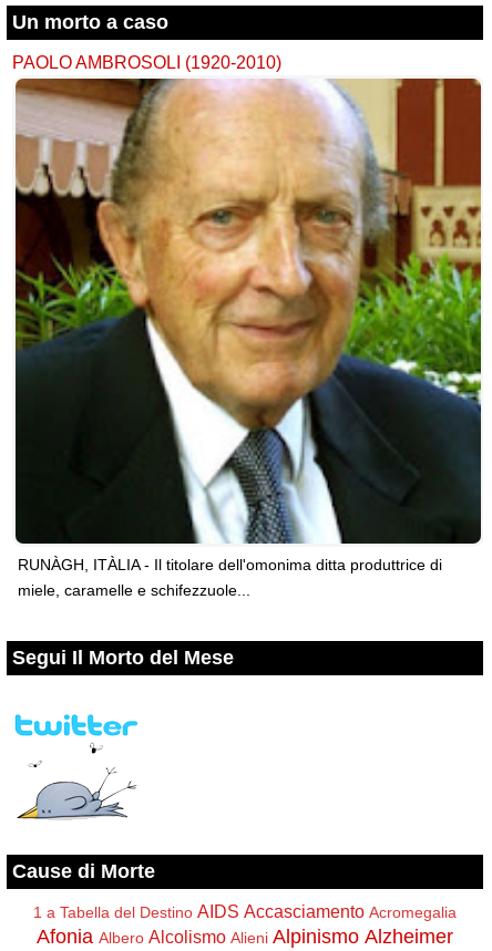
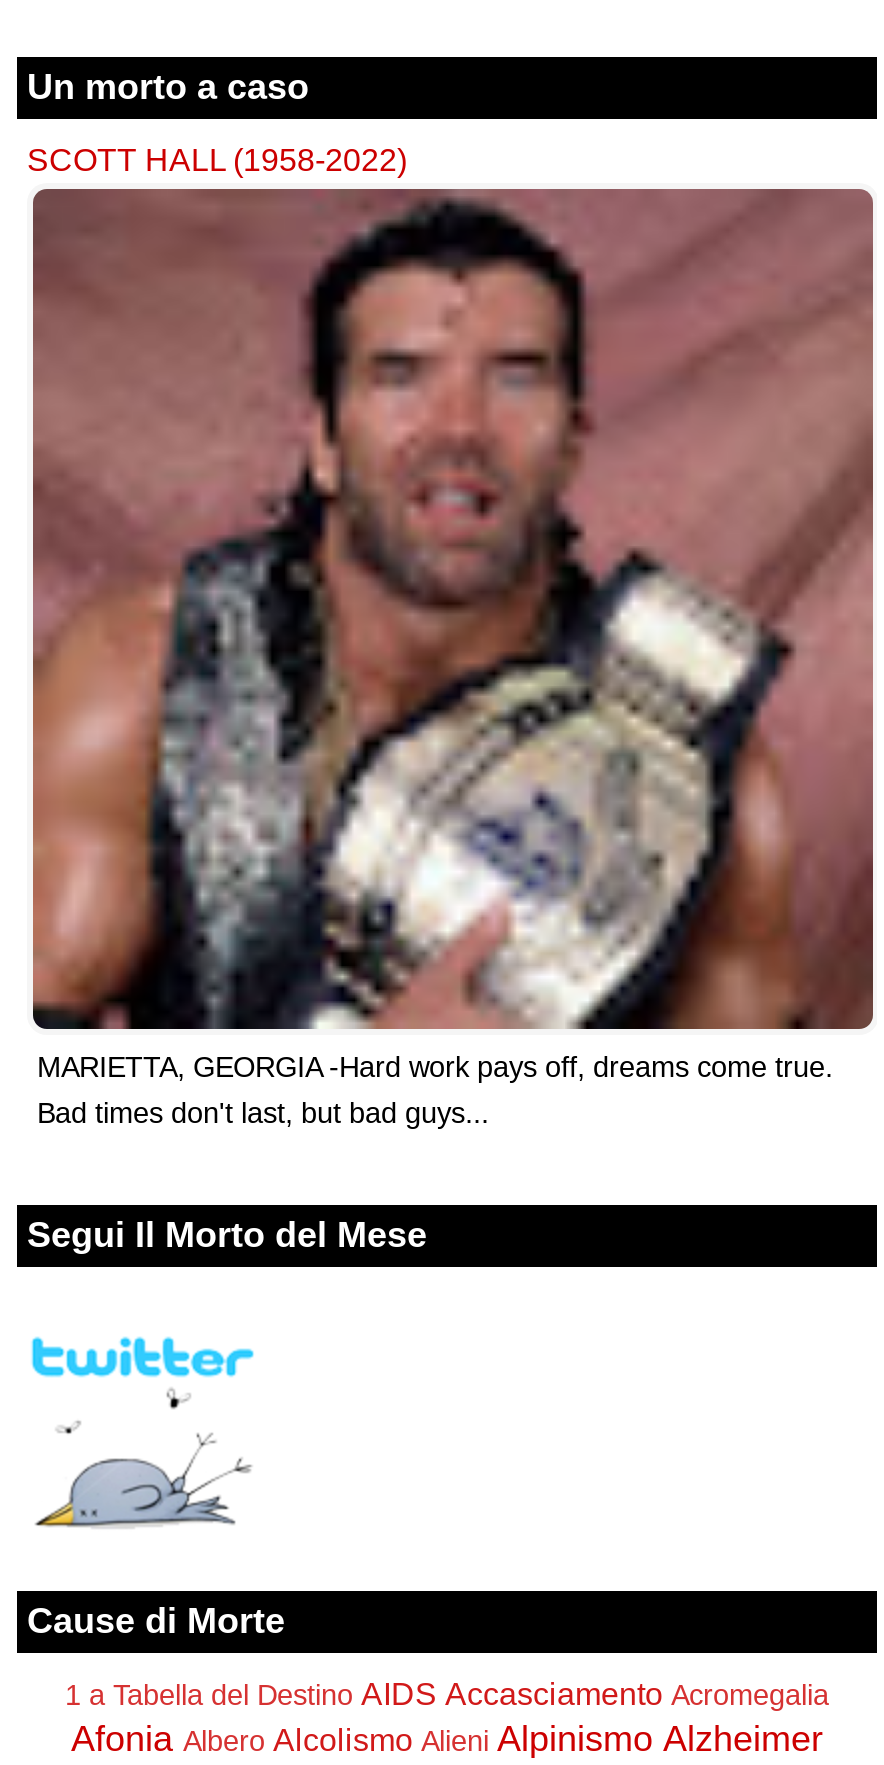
- PAOLO AMBROSOLI (1920-2010)
+ SCOTT HALL (1958-2022)

- [image]
- RUNÀGH, ITÀLIA - Il titolare dell'omonima ditta produttrice di
- miele, caramelle e schifezzuole...
+ [image]
+ MARIETTA, GEORGIA -Hard work pays off, dreams come true.
+ Bad times don't last, but bad guys...
